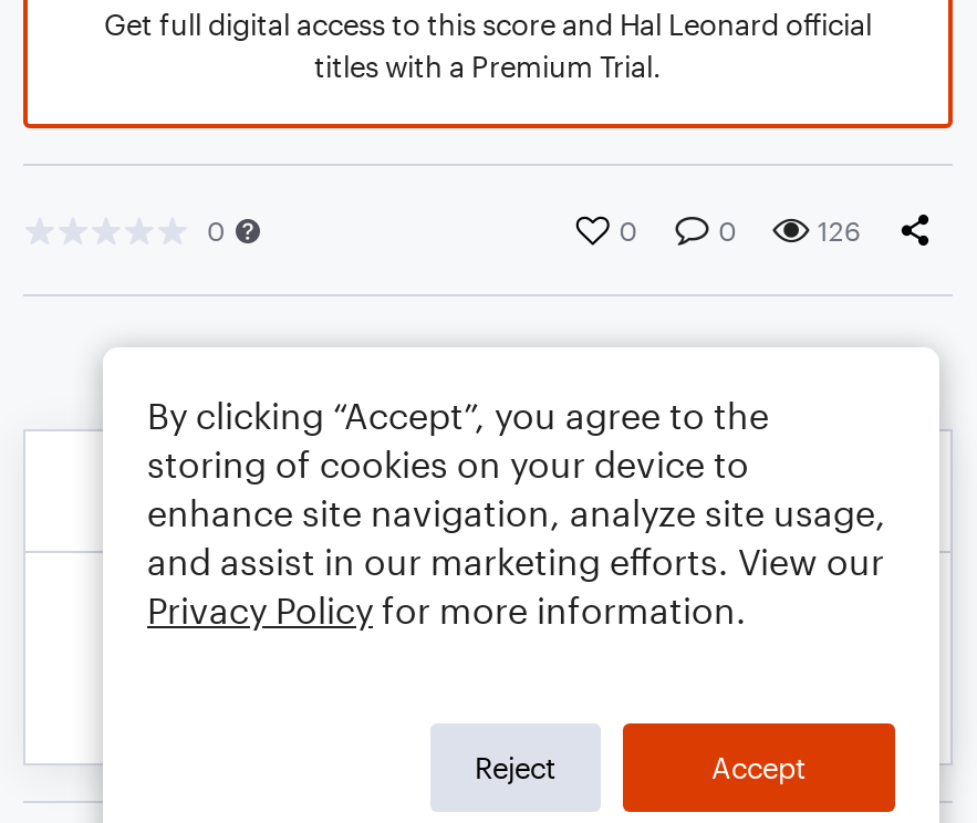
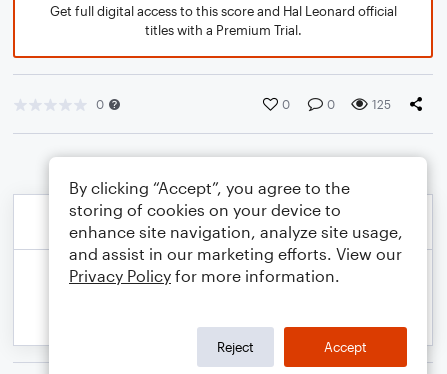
- 126
+ 125
